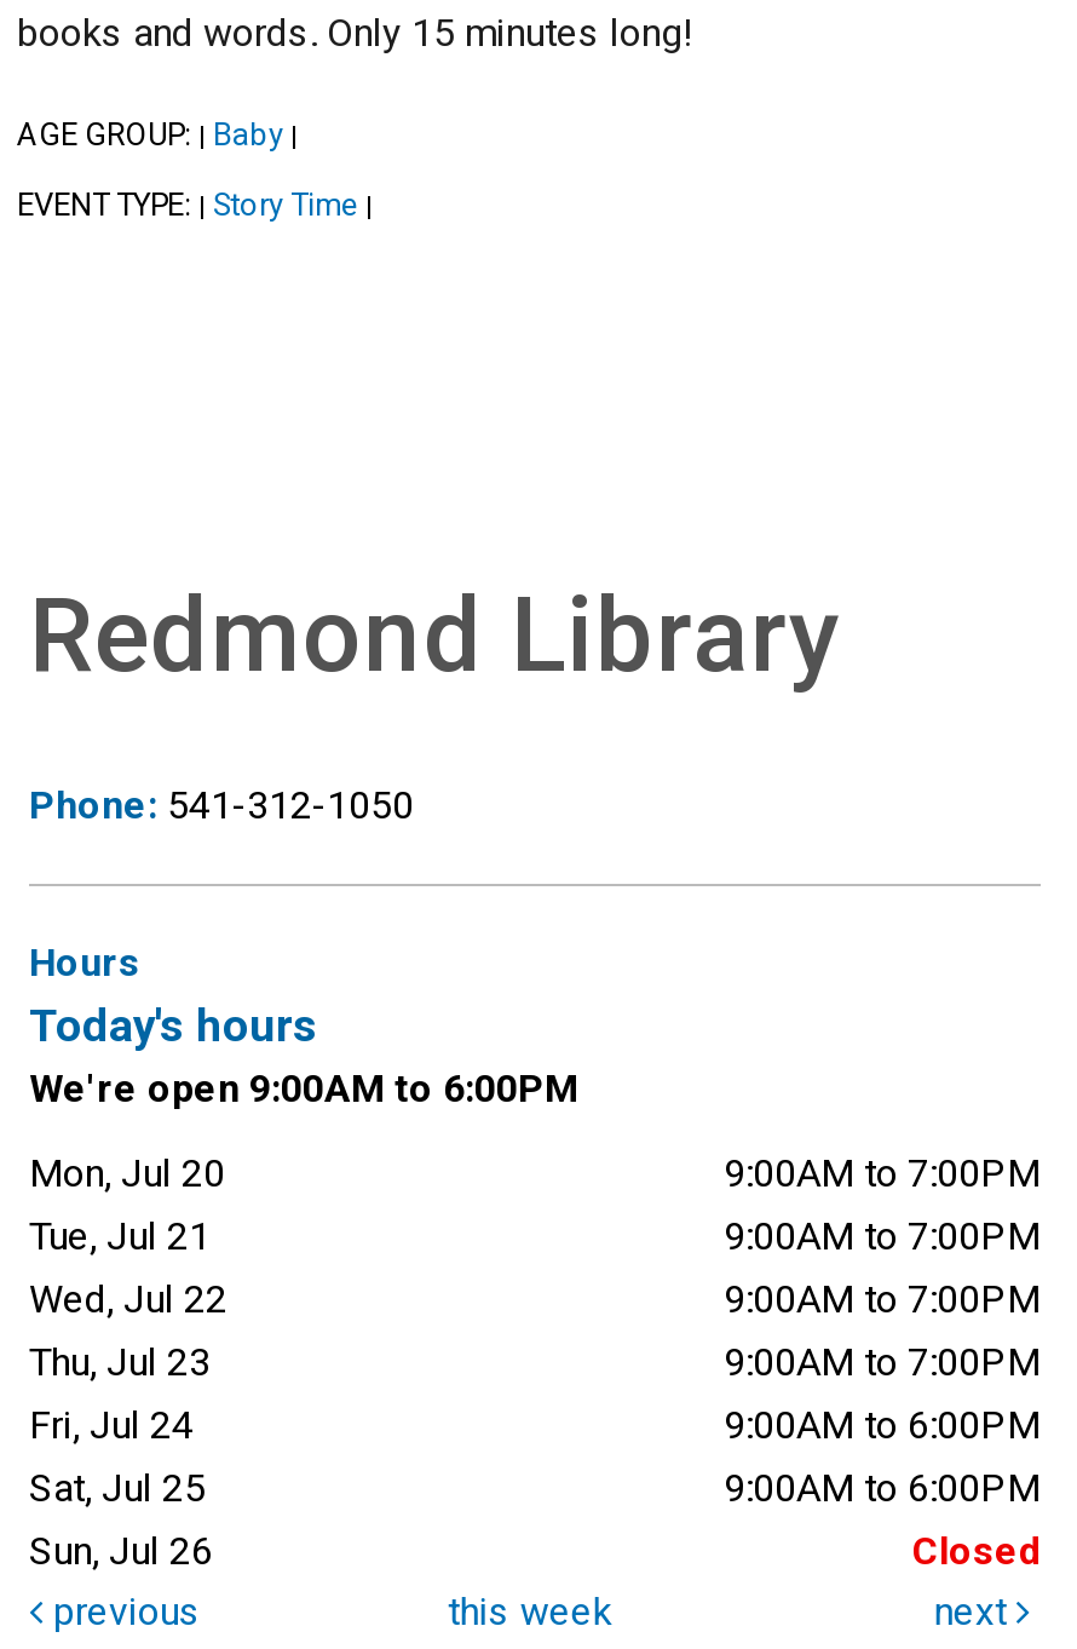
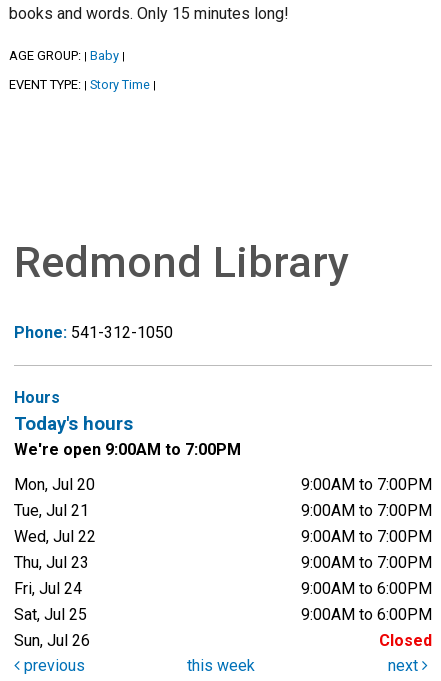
- We're open 9:00AM to 6:00PM
+ We're open 9:00AM to 7:00PM
